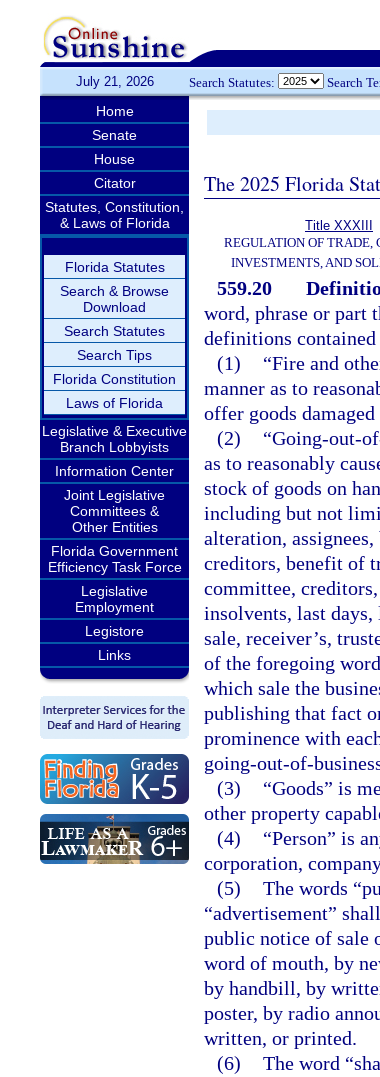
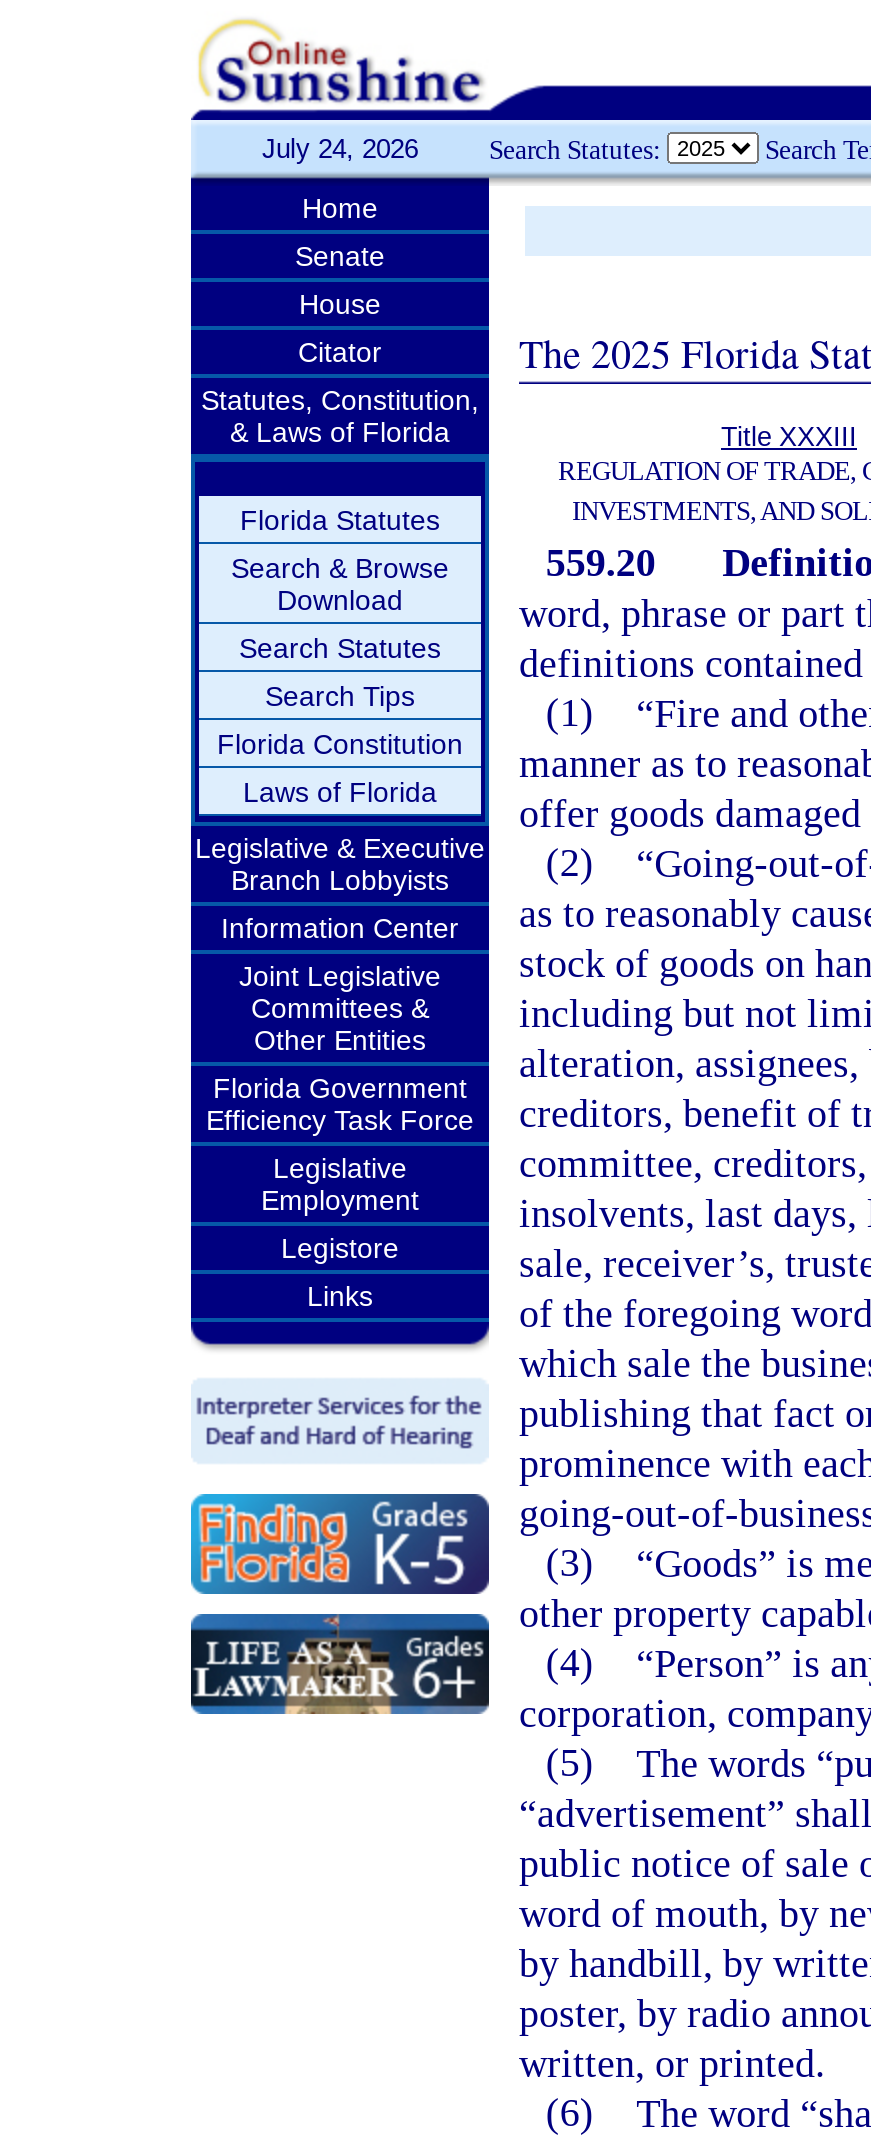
- July 21, 2026
+ July 24, 2026
